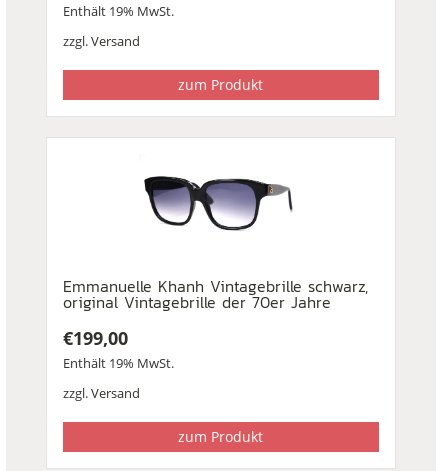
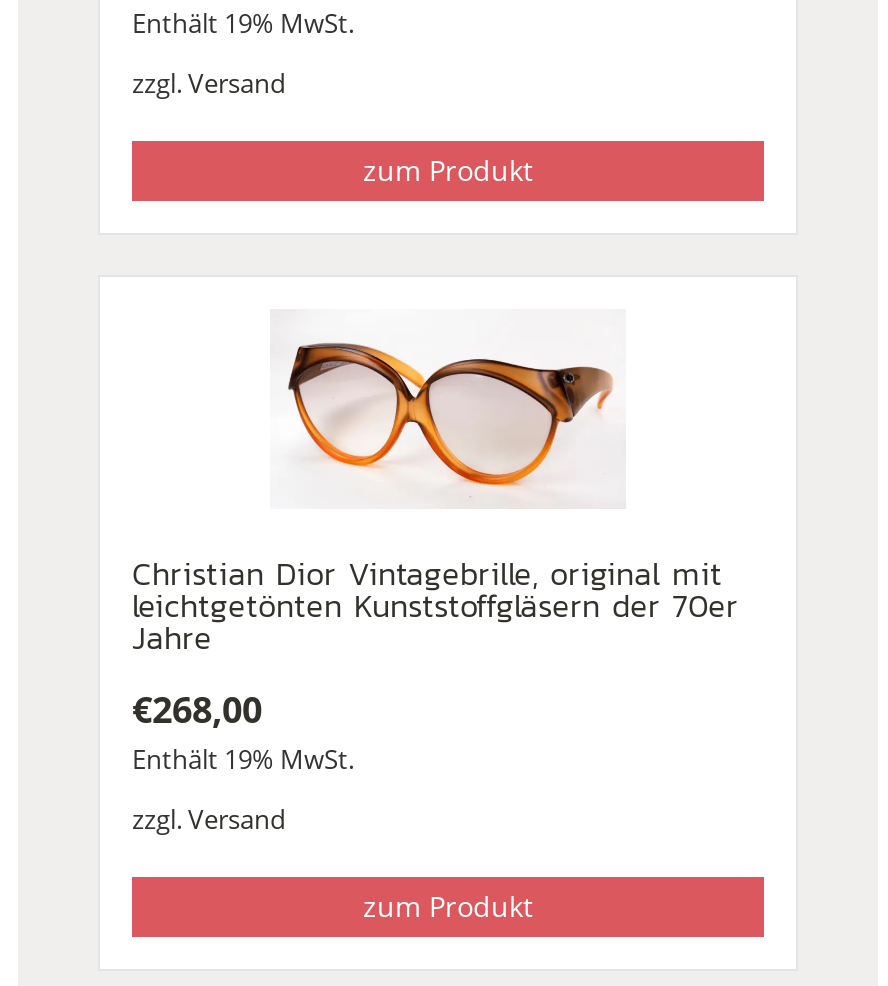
- [image]
- Emmanuelle Khanh Vintagebrille schwarz,
- original Vintagebrille der 70er Jahre
+ [image]
+ Christian Dior Vintagebrille, original mit
+ leichtgetönten Kunststoffgläsern der 70er
+ Jahre

- €199,00
+ €268,00
